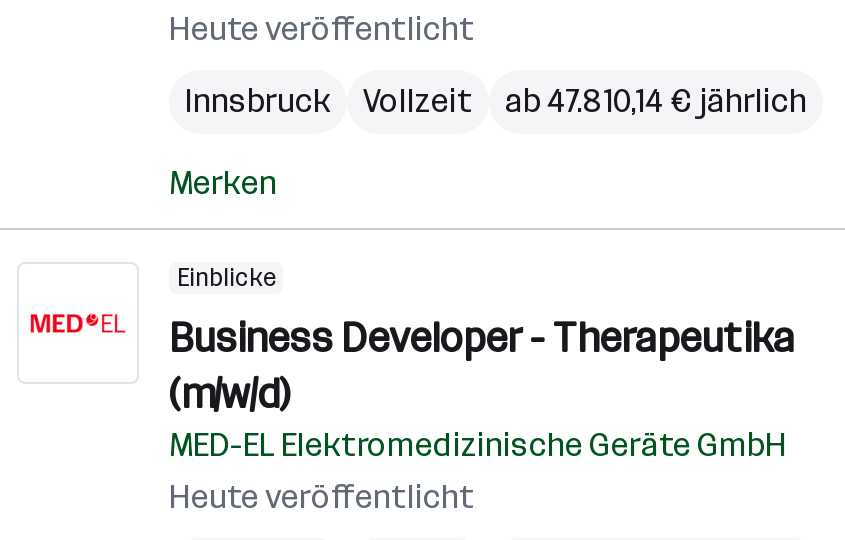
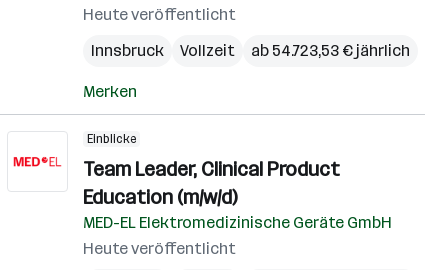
- Innsbruck Vollzeit ab 47.810,14 € jährlich
+ Innsbruck Vollzeit ab 54.723,53 € jährlich

- Business Developer - Therapeutika
- (m/w/d)
+ Team Leader, Clinical Product
+ Education (m/w/d)
